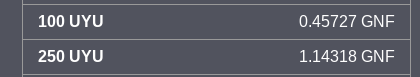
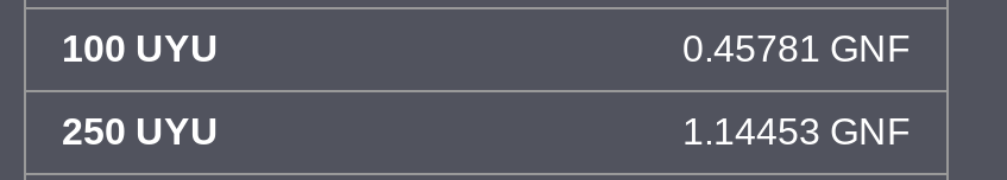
- 0.45727 GNF
+ 0.45781 GNF

- 1.14318 GNF
+ 1.14453 GNF
